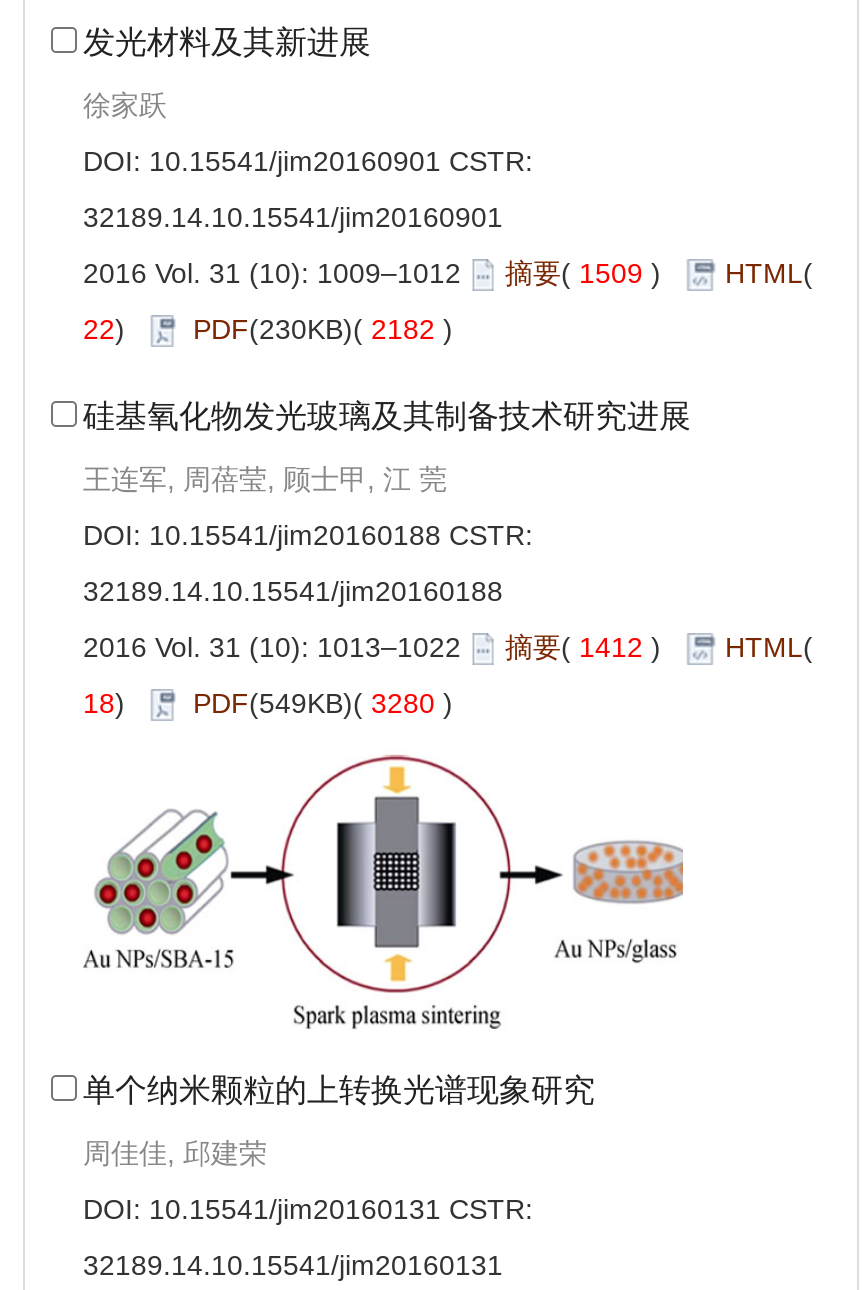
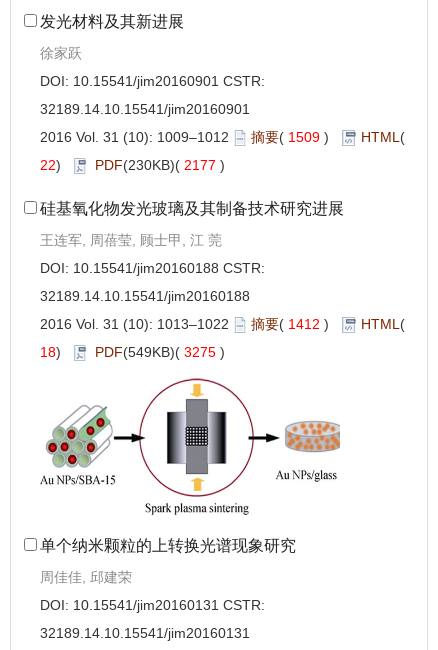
- 22) PDF(230KB)(2182)
+ 22) PDF(230KB)(2177)

- 18) PDF(549KB)(3280)
+ 18) PDF(549KB)(3275)
